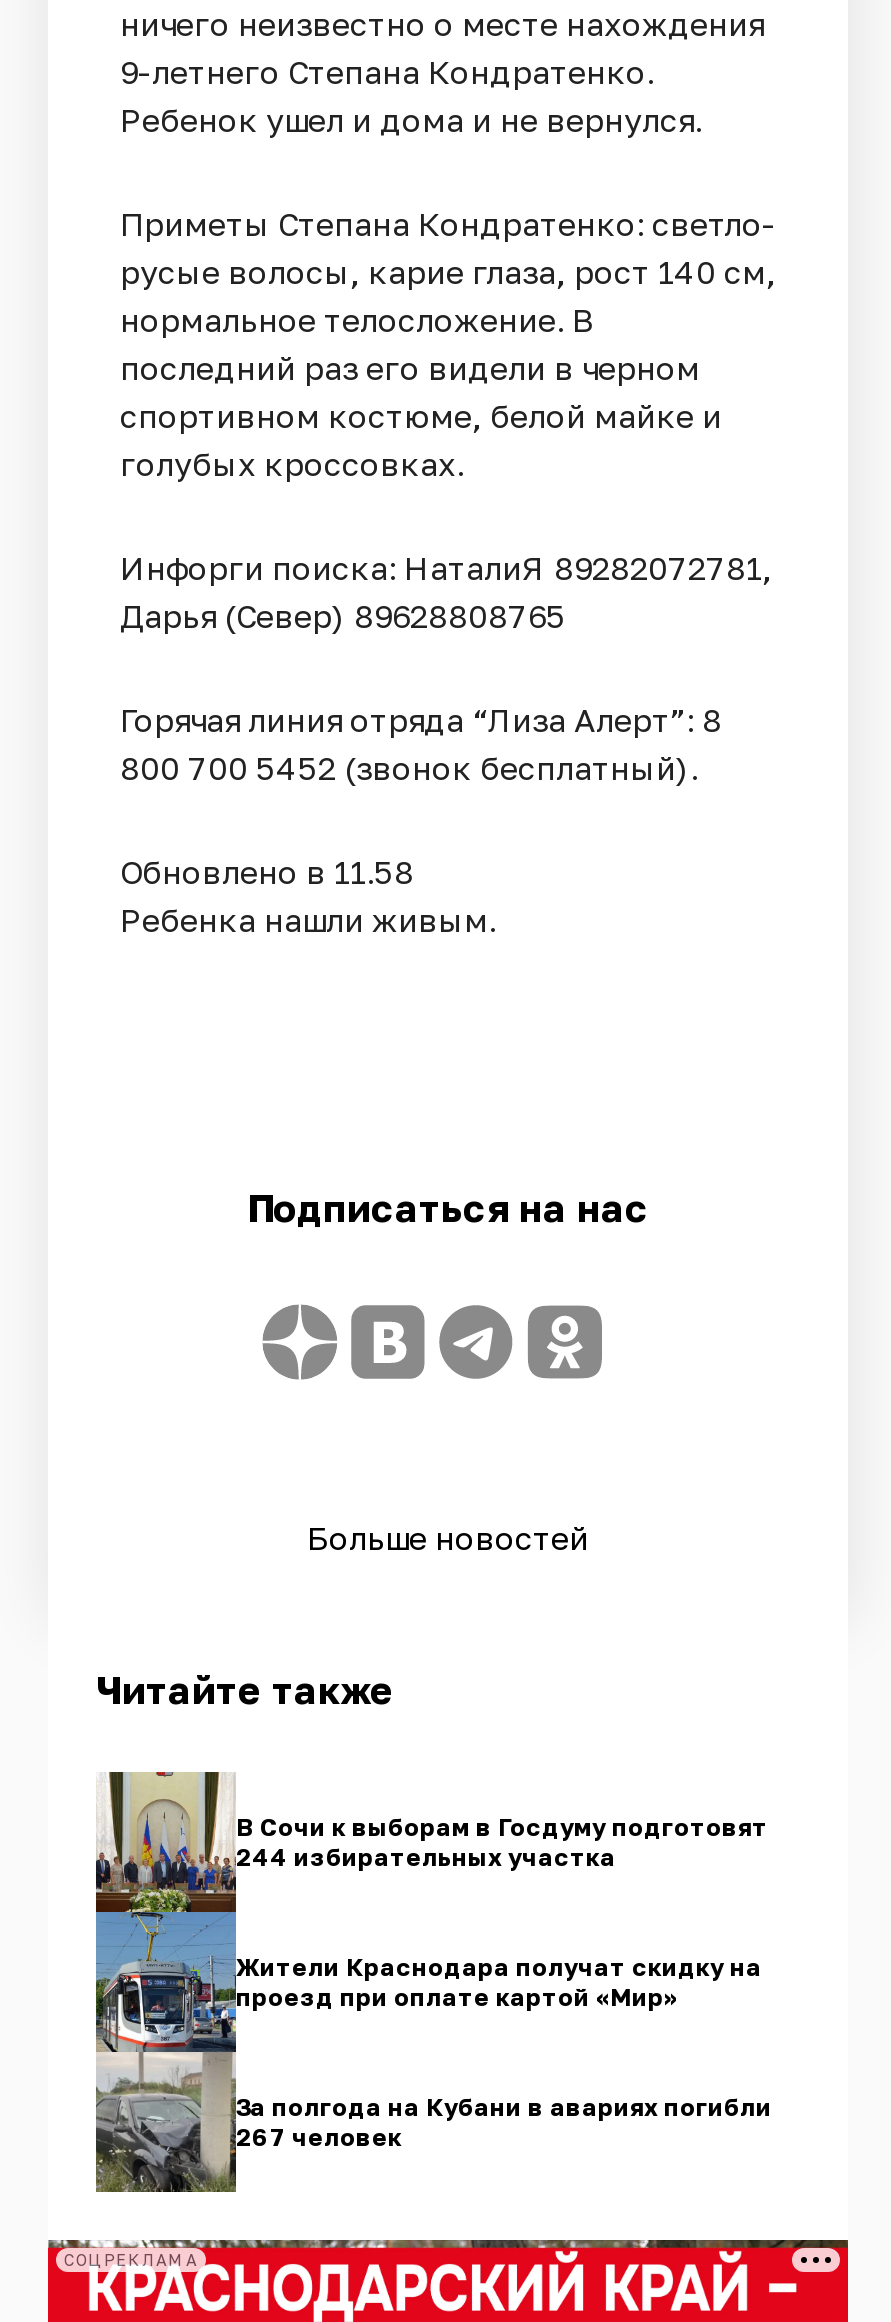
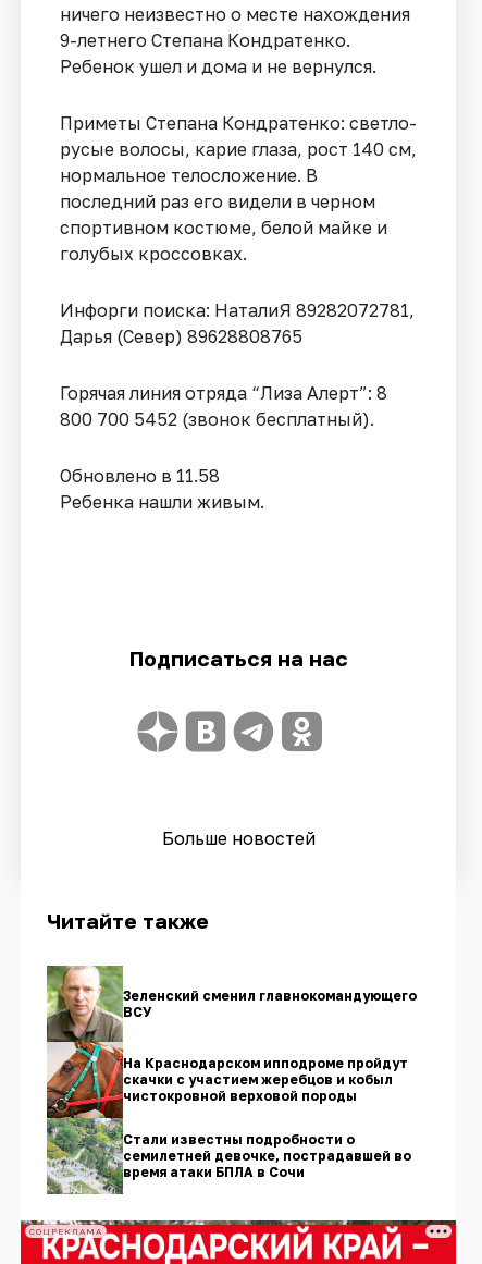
- [image]
- В Сочи к выборам в Госдуму подготовят
- 244 избирательных участка
+ [image]
+ Зеленский сменил главнокомандующего
+ ВСУ

- Жители Краснодара получат скидку на
- проезд при оплате картой «Мир»
+ На Краснодарском ипподроме пройдут
+ скачки с участием жеребцов и кобыл
+ чистокровной верховой породы

- За полгода на Кубани в авариях погибли
- 267 человек
+ Стали известны подробности о
+ семилетней девочке, пострадавшей во
+ время атаки БПЛА в Сочи
